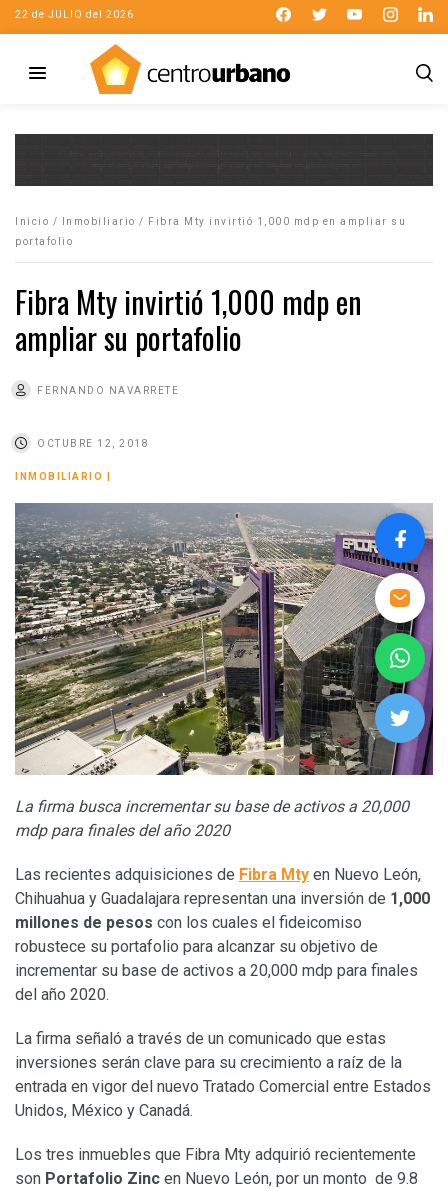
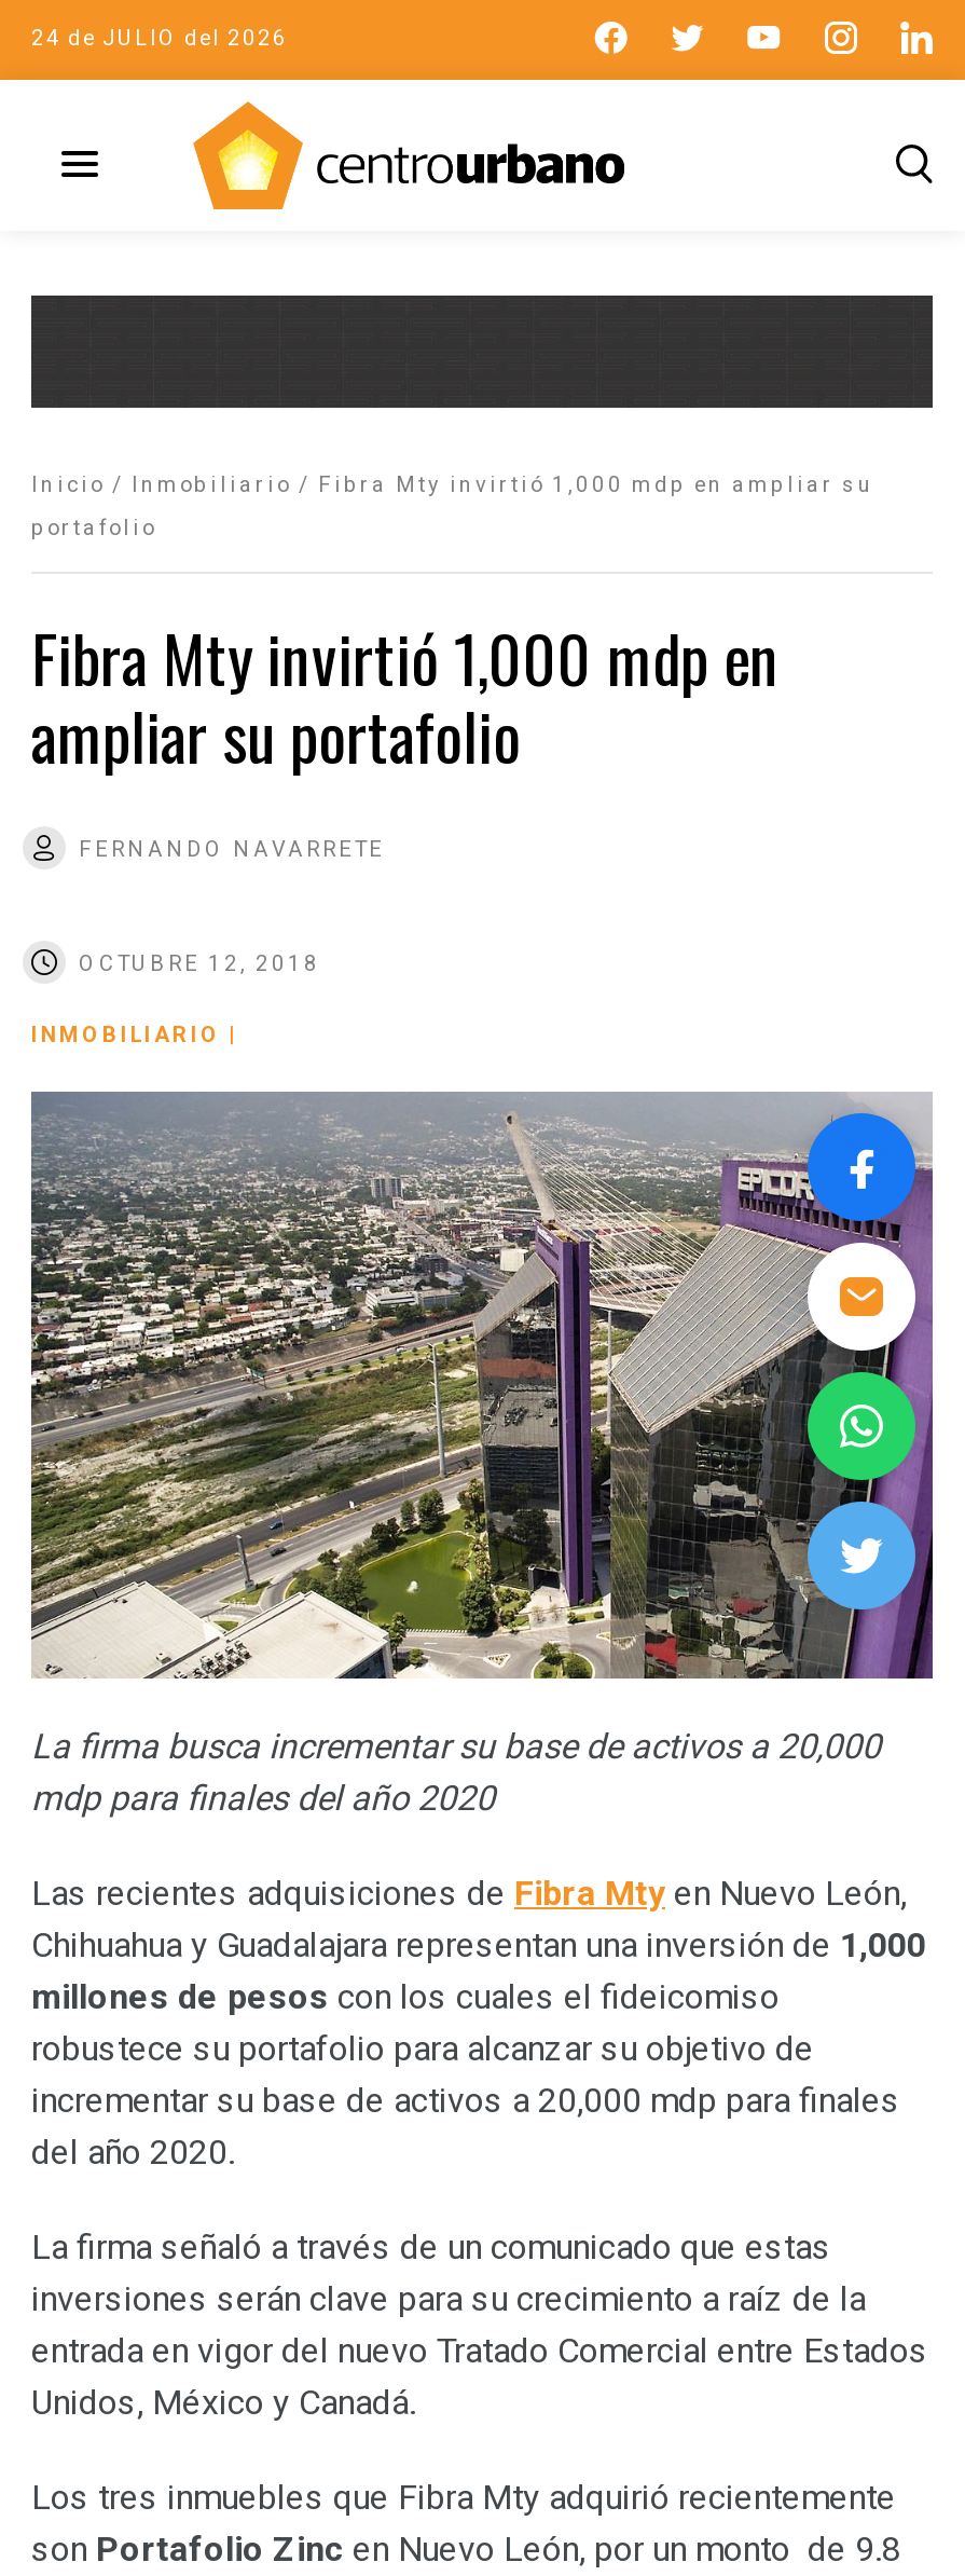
- 22 de JULIO del 2026
+ 24 de JULIO del 2026
